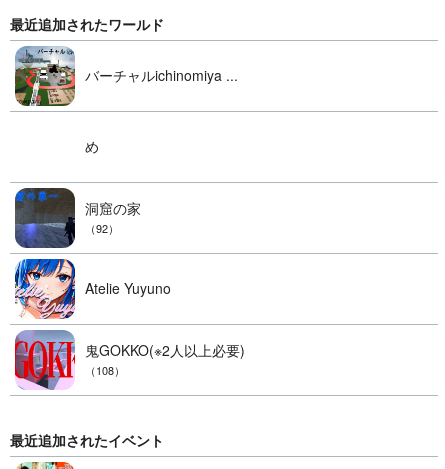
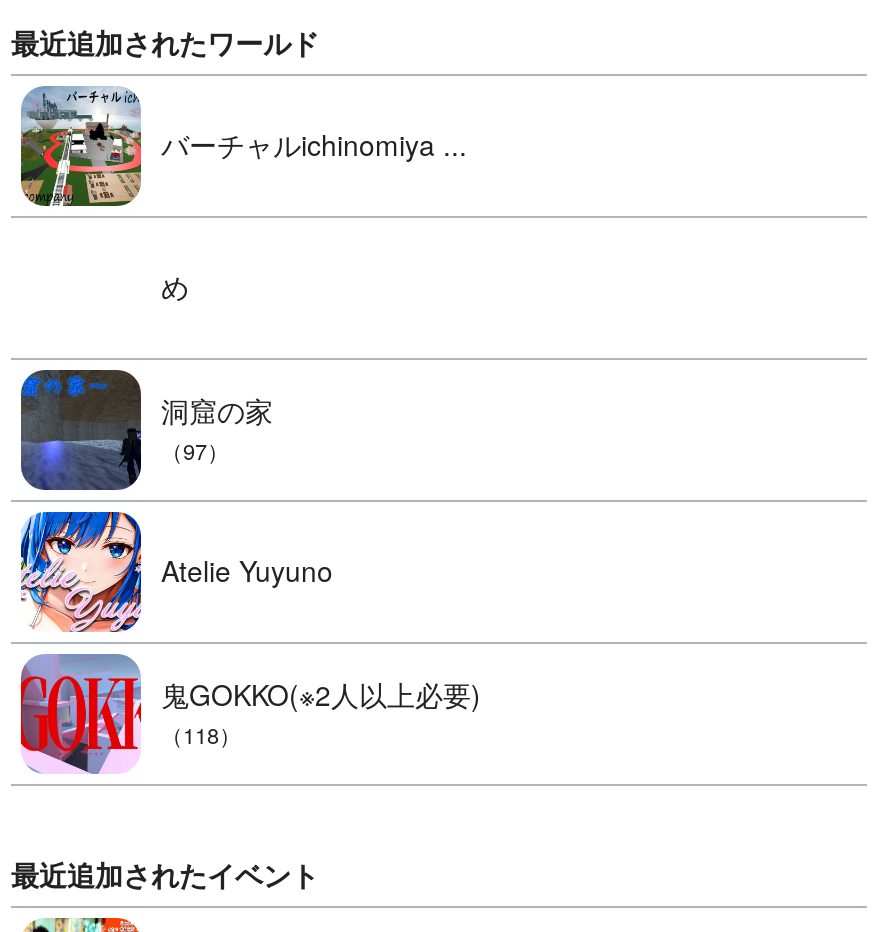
- （92）
+ （97）

- （108）
+ （118）
